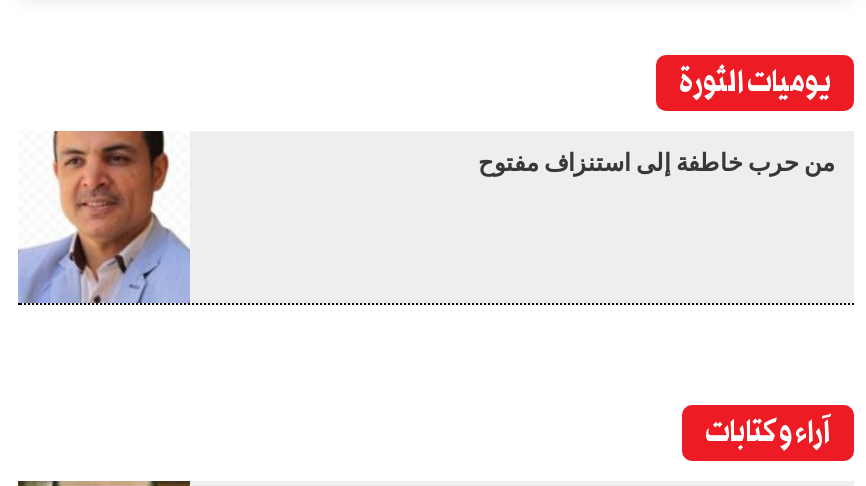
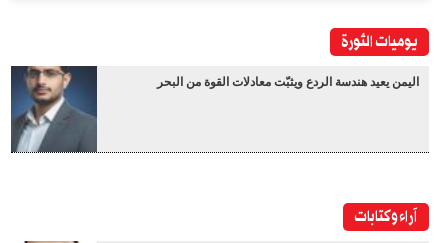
- [image]
+ [image]

- من حرب خاطفة إلى استنزاف مفتوح
+ اليمن يعيد هندسة الردع ويثبّت معادلات القوة من البحر
